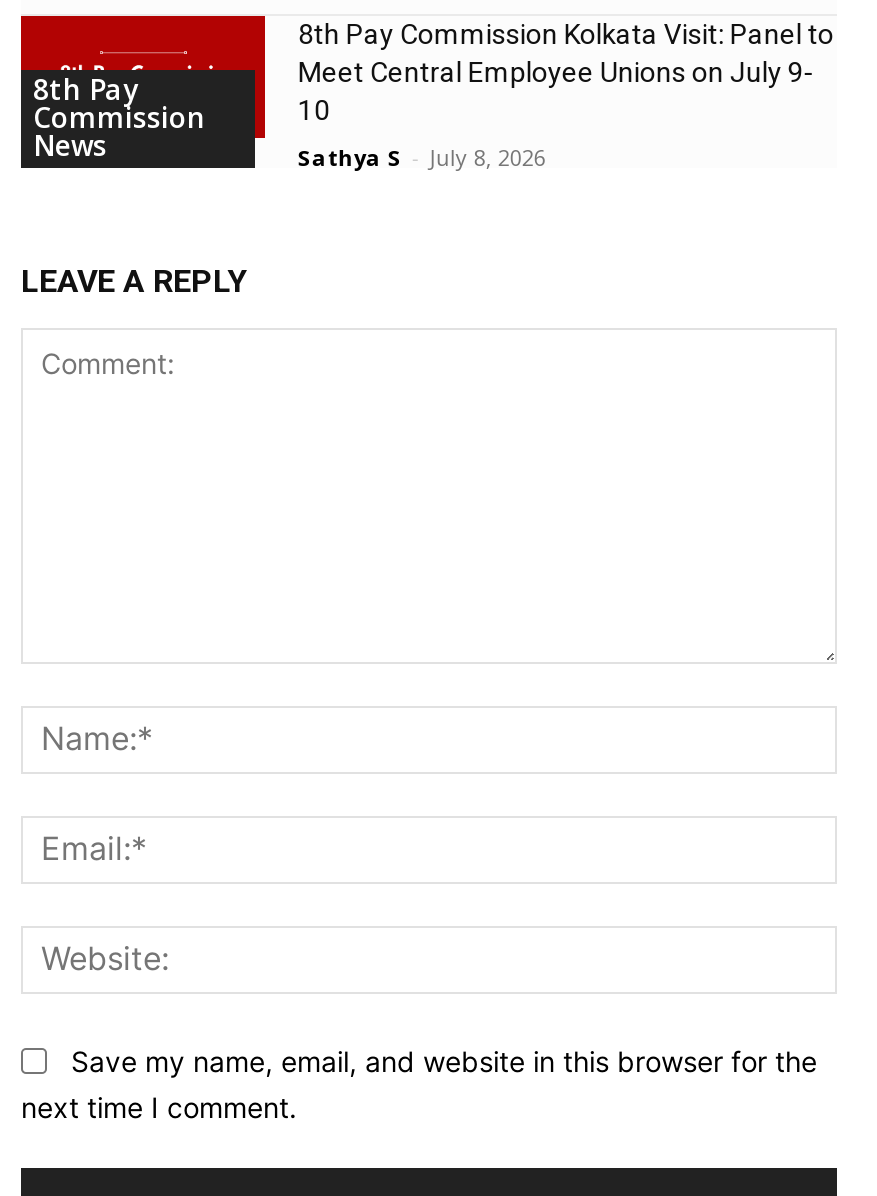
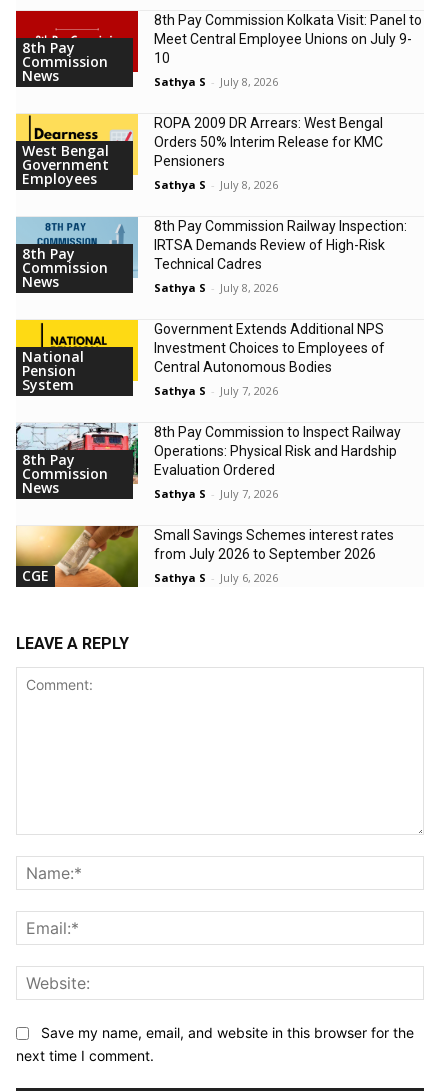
+ [image]
+ West Bengal
+ Government
+ Employees

+ [image]
+ National
+ Pension
+ System

+ [image]
+ 8th Pay
+ Commission
+ News

+ [image]
+ 8th Pay
+ Commission
+ News

+ CGE

+ ROPA 2009 DR Arrears: West Bengal
+ Orders 50% Interim Release for KMC
+ Pensioners
+ Sathya S - July 8, 2026

+ 8th Pay Commission Railway Inspection:
+ IRTSA Demands Review of High-Risk
+ Technical Cadres
+ Sathya S - July 8, 2026

+ Government Extends Additional NPS
+ Investment Choices to Employees of
+ Central Autonomous Bodies
+ Sathya S - July 7, 2026

+ 8th Pay Commission to Inspect Railway
+ Operations: Physical Risk and Hardship
+ Evaluation Ordered
+ Sathya S - July 7, 2026

+ Small Savings Schemes interest rates
+ from July 2026 to September 2026
+ Sathya S - July 6, 2026
